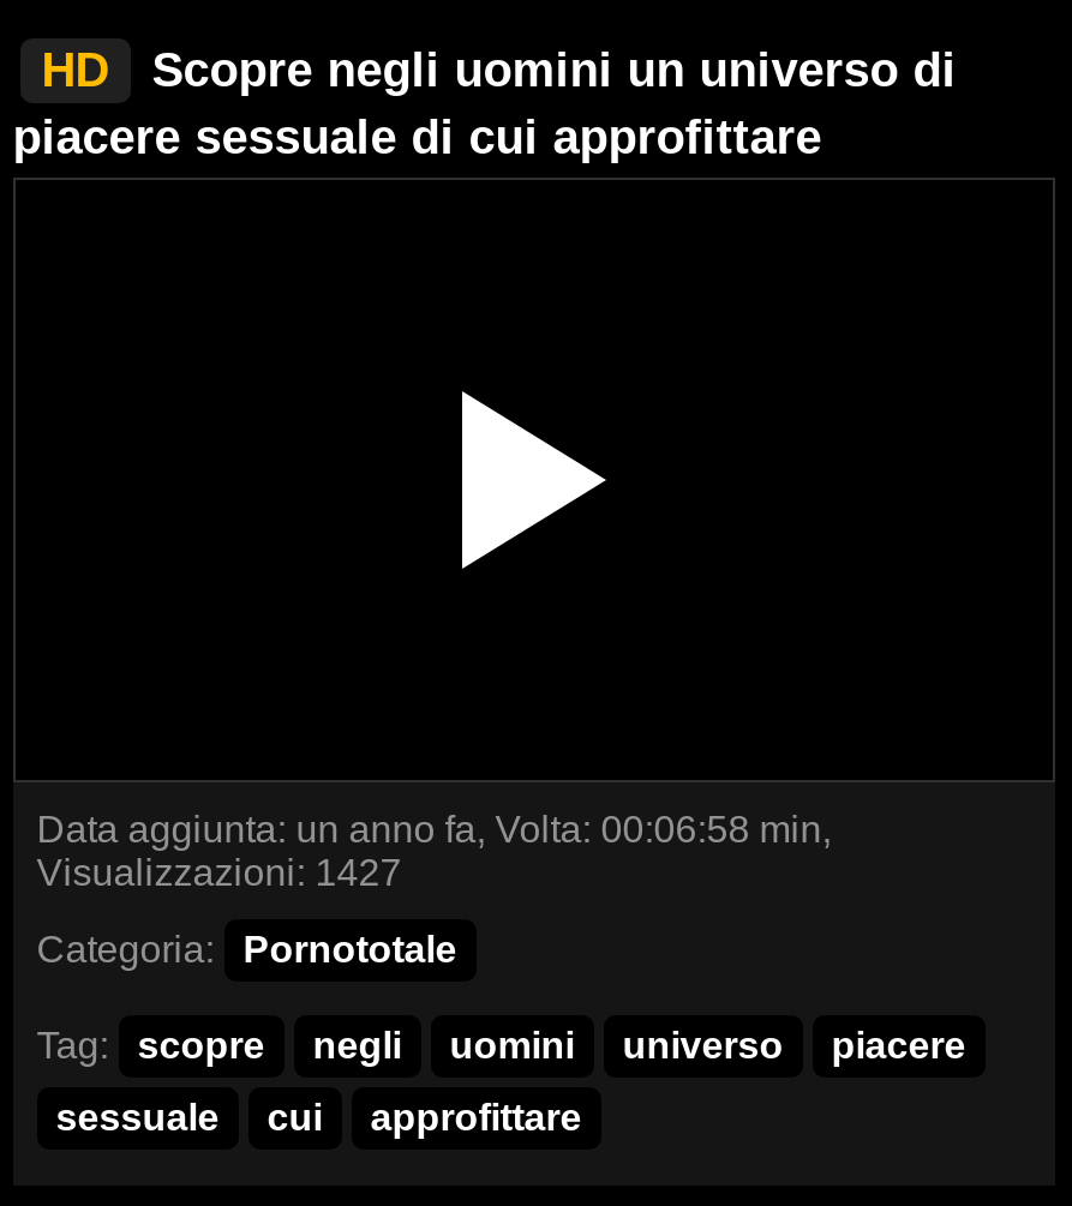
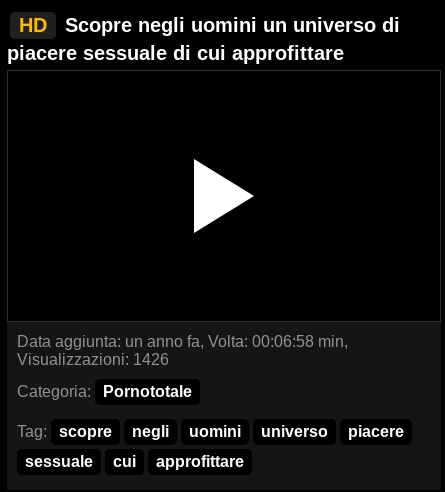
- Visualizzazioni: 1427
+ Visualizzazioni: 1426
